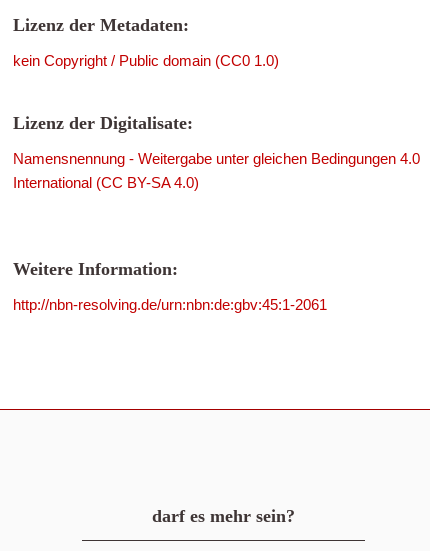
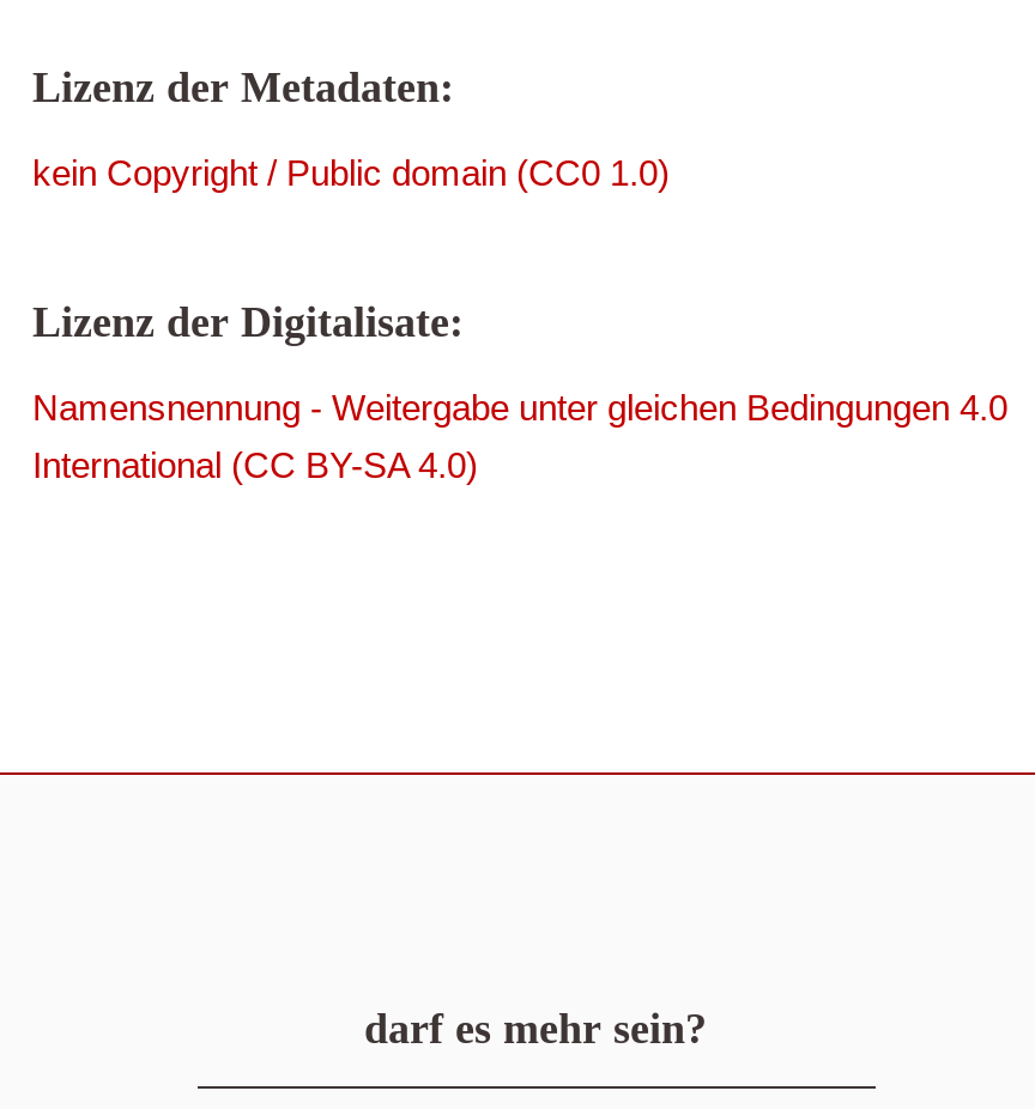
- Weitere Information:
- http://nbn-resolving.de/urn:nbn:de:gbv:45:1-2061
